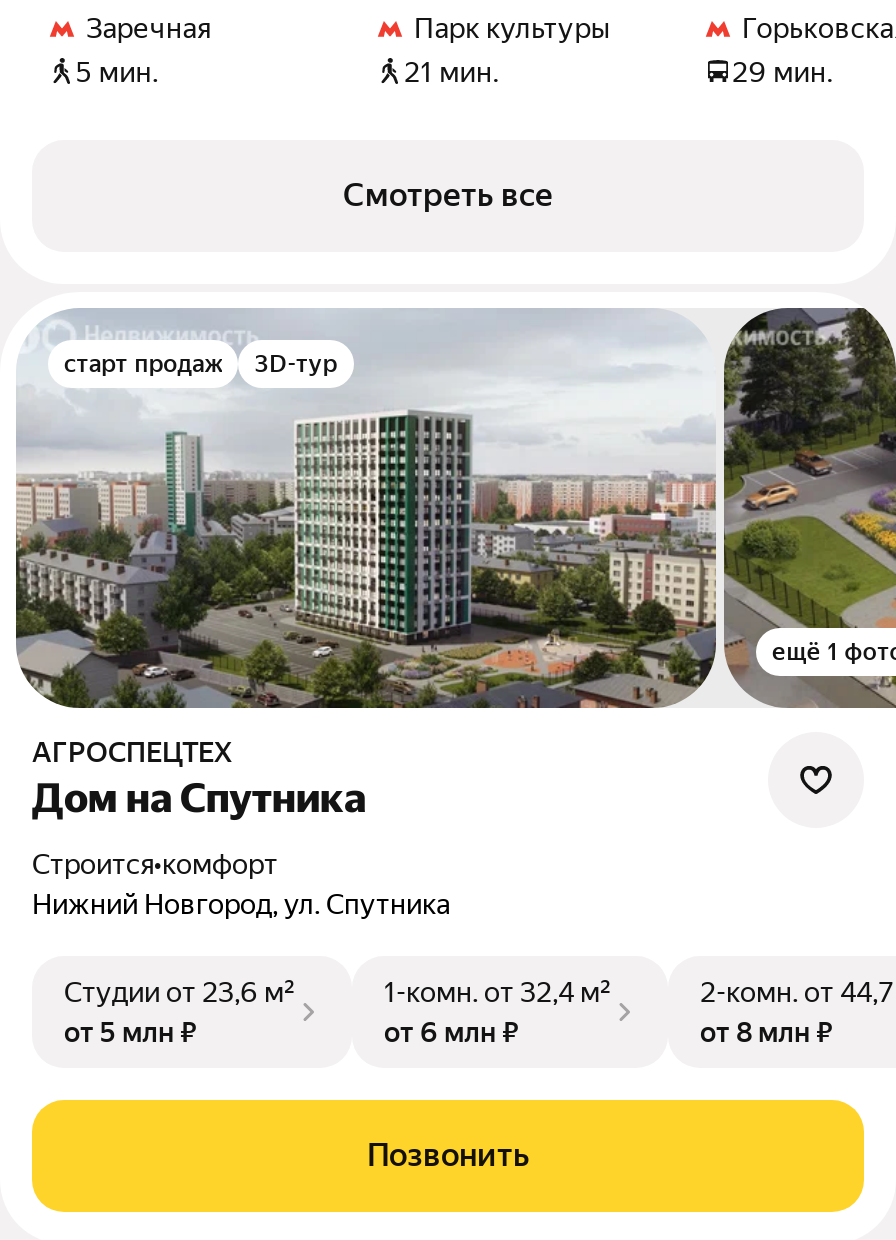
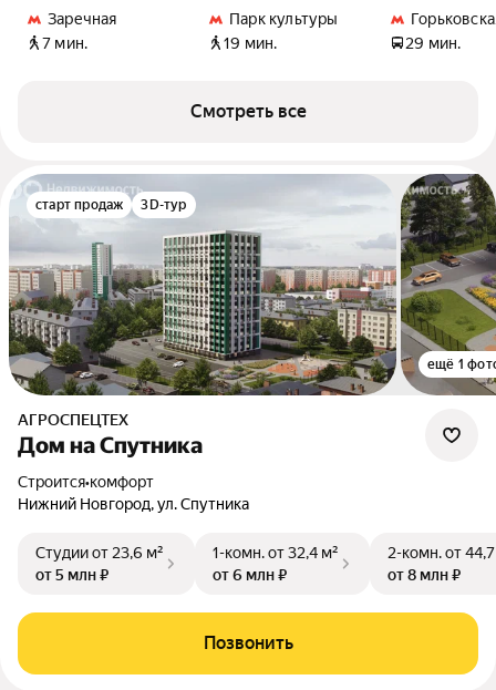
- 5 мин.
+ 7 мин.

- 21 мин.
+ 19 мин.
